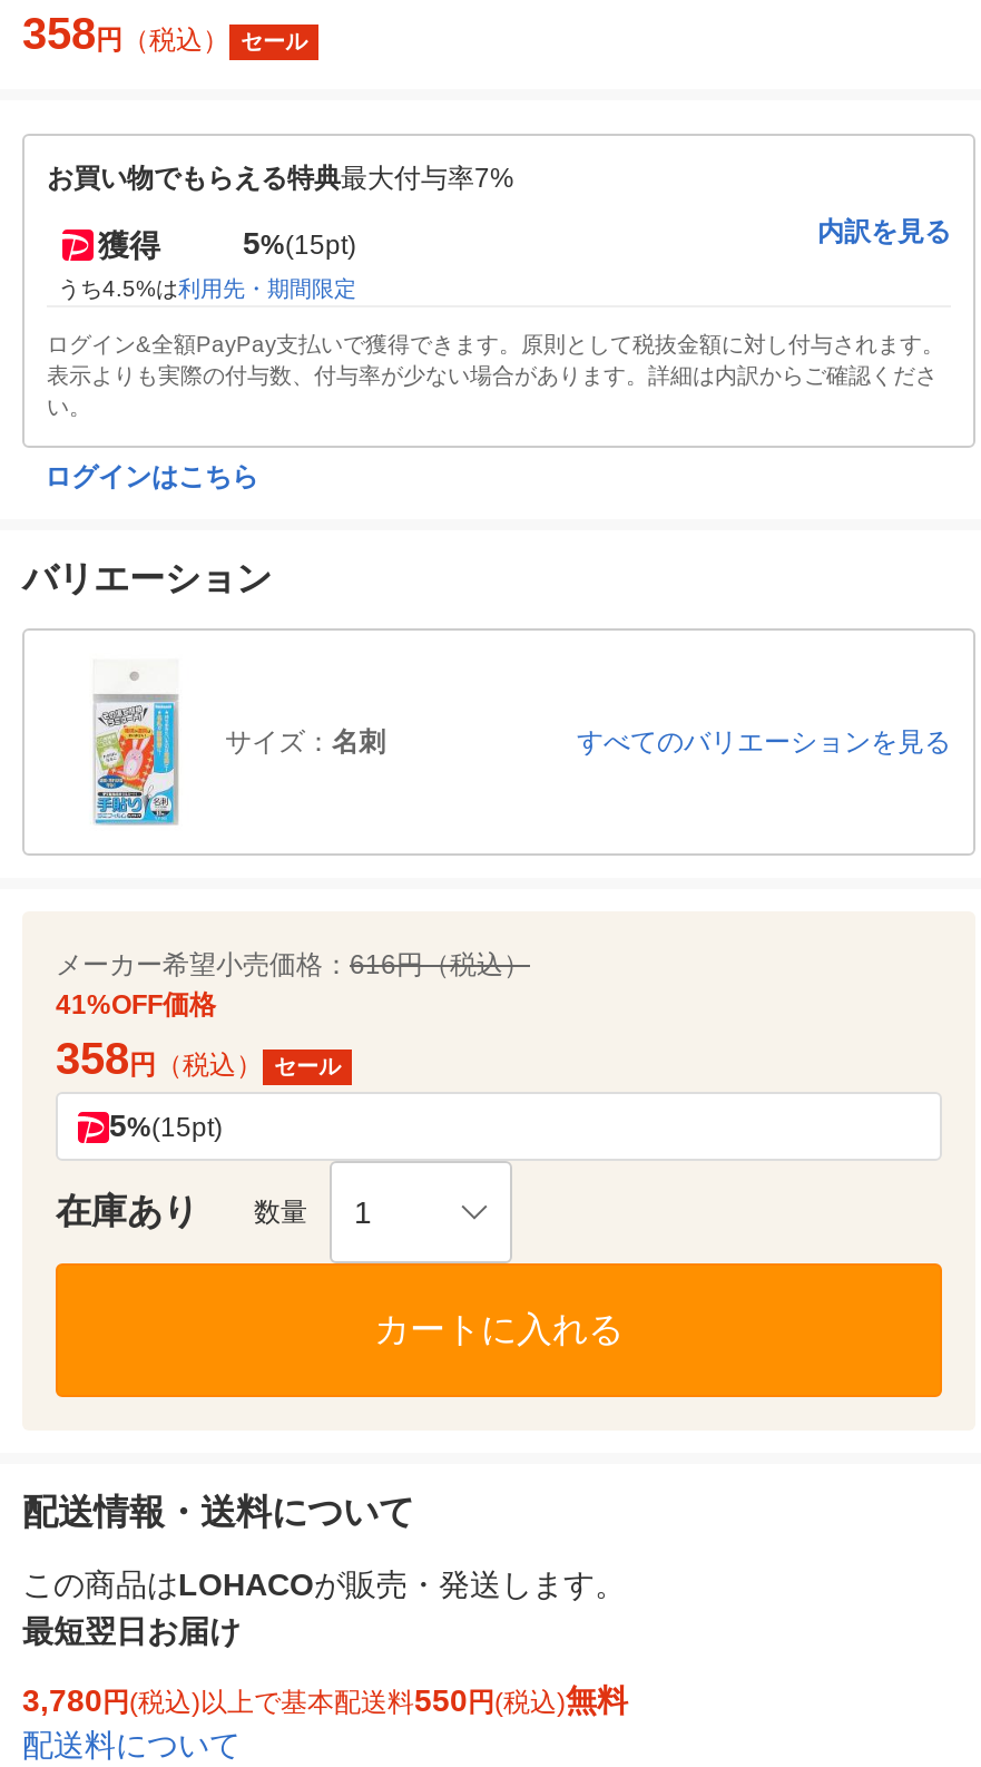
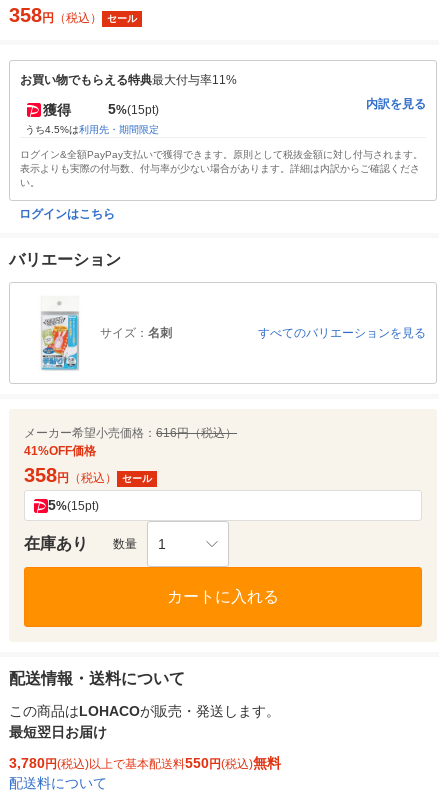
- お買い物でもらえる特典最大付与率7%
+ お買い物でもらえる特典最大付与率11%
